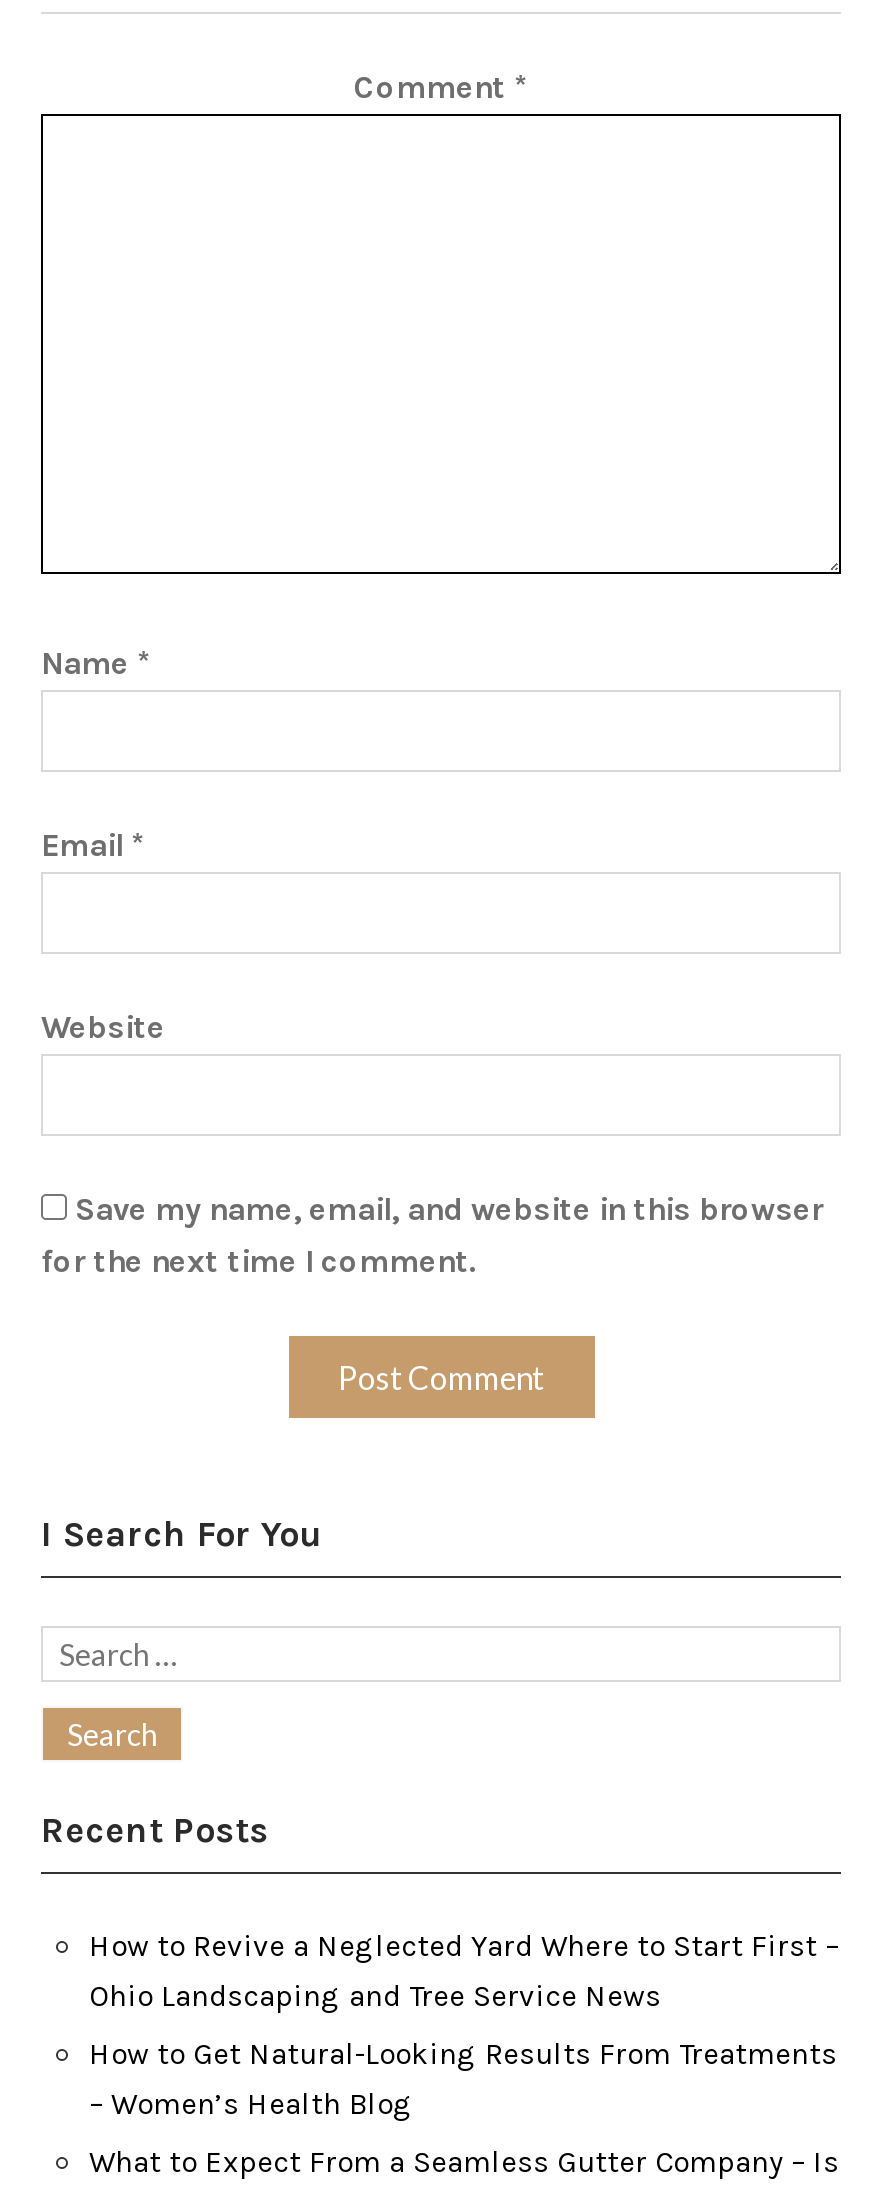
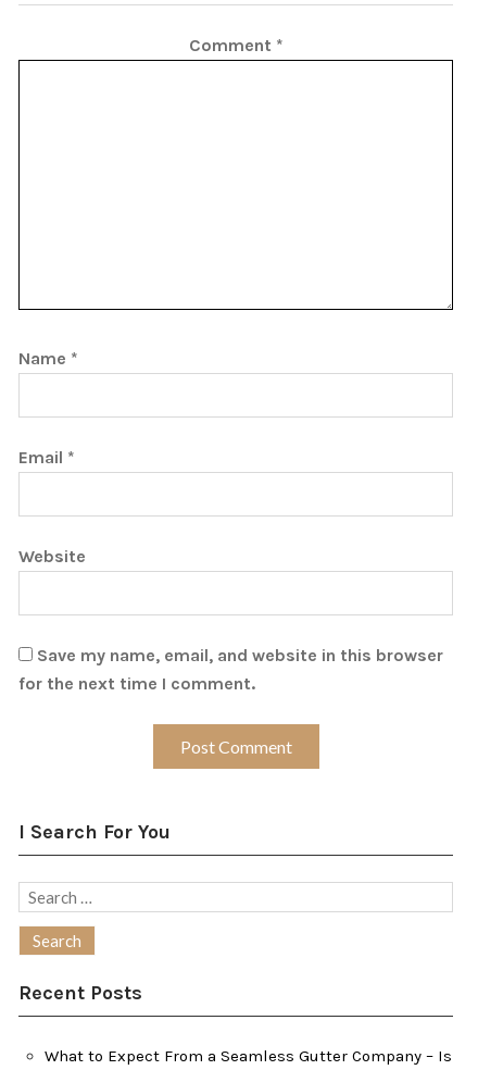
- How to Revive a Neglected Yard Where to Start First –
- Ohio Landscaping and Tree Service News
- How to Get Natural-Looking Results From Treatments
- – Women’s Health Blog
